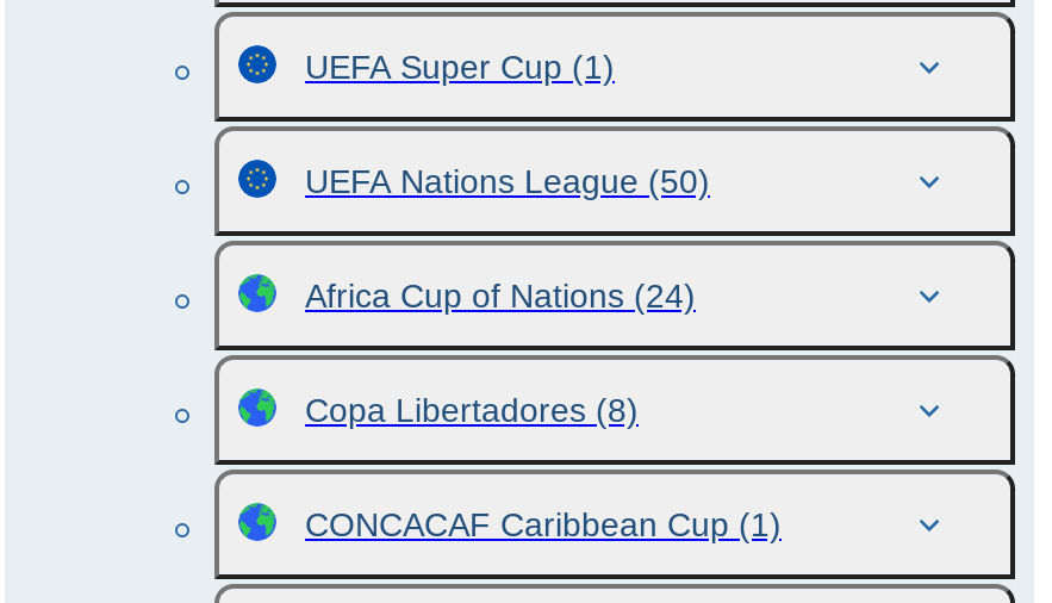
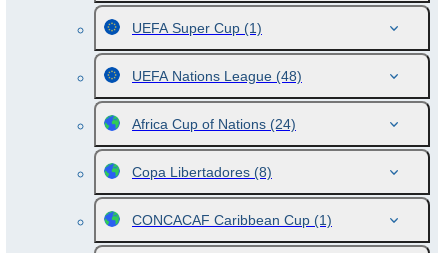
- UEFA Nations League (50)
+ UEFA Nations League (48)
